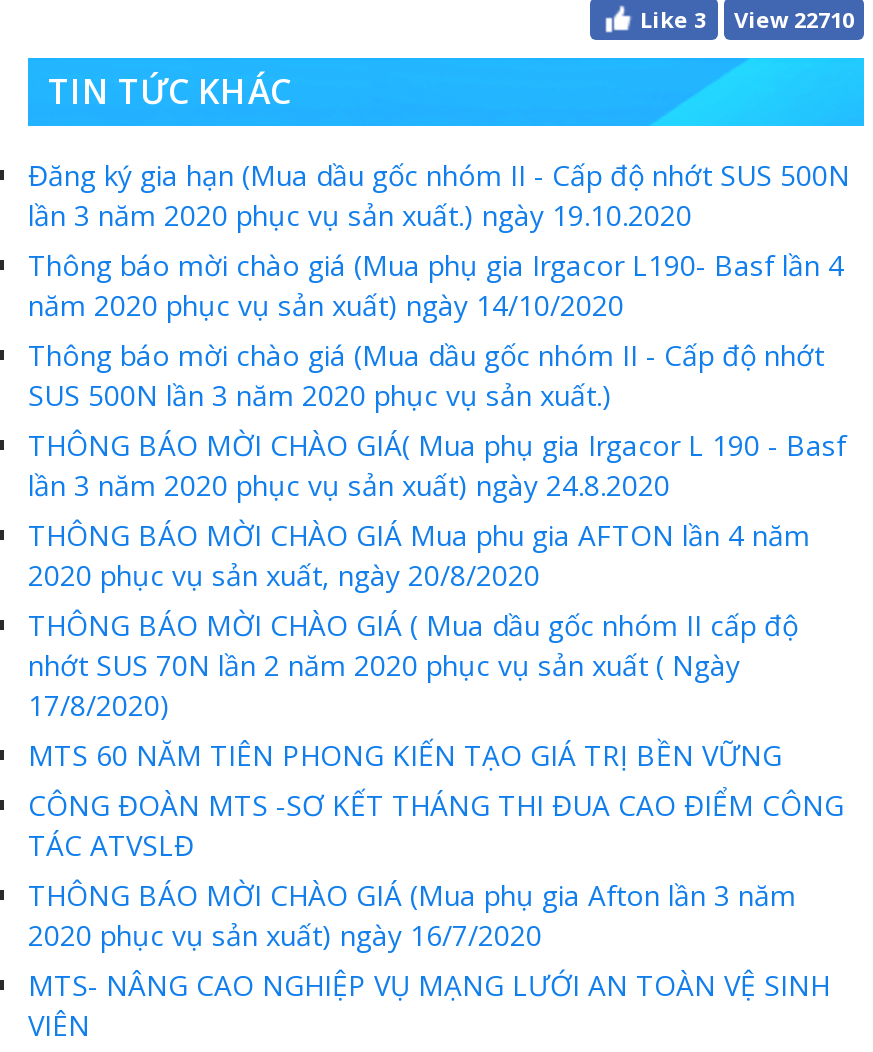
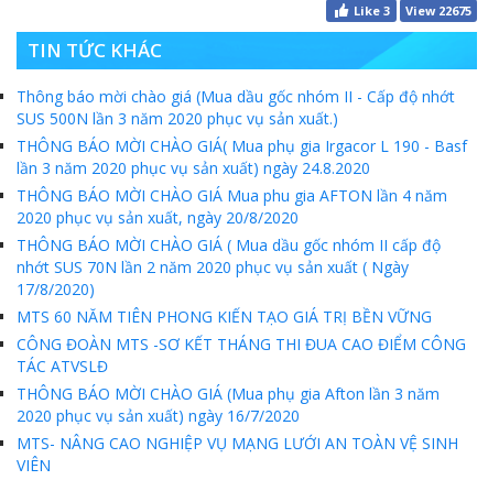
- Like 3 View 22710
+ Like 3 View 22675

- Đăng ký gia hạn (Mua dầu gốc nhóm II - Cấp độ nhớt SUS 500N
- lần 3 năm 2020 phục vụ sản xuất.) ngày 19.10.2020
- Thông báo mời chào giá (Mua phụ gia Irgacor L190- Basf lần 4
- năm 2020 phục vụ sản xuất) ngày 14/10/2020
